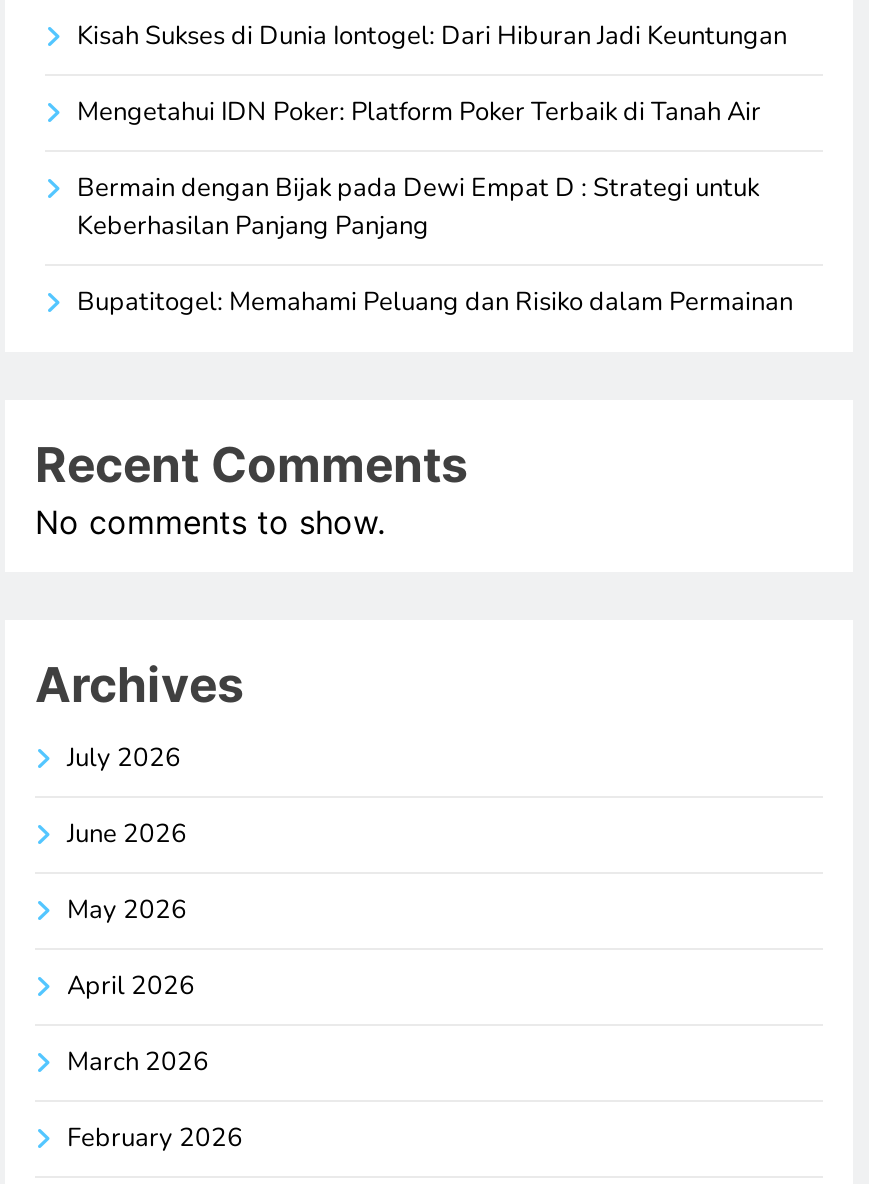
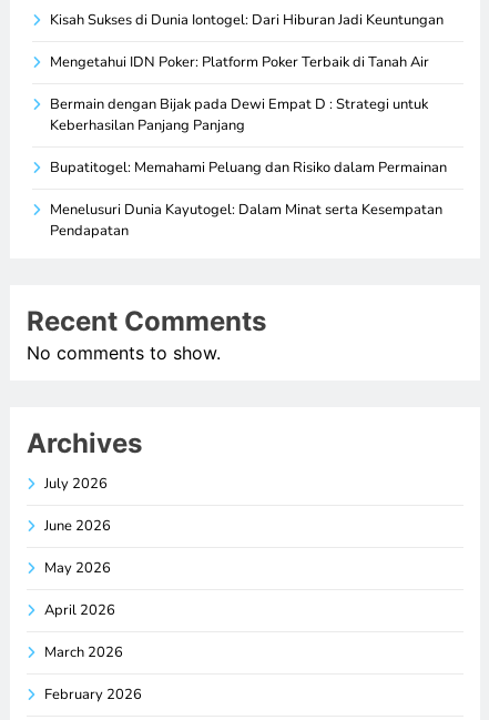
+ Menelusuri Dunia Kayutogel: Dalam Minat serta Kesempatan
+ Pendapatan
